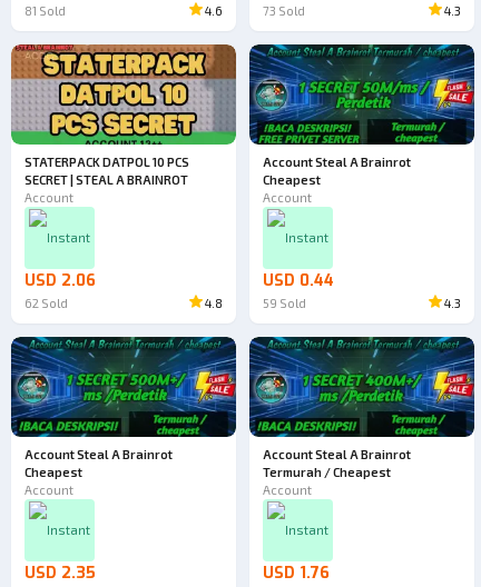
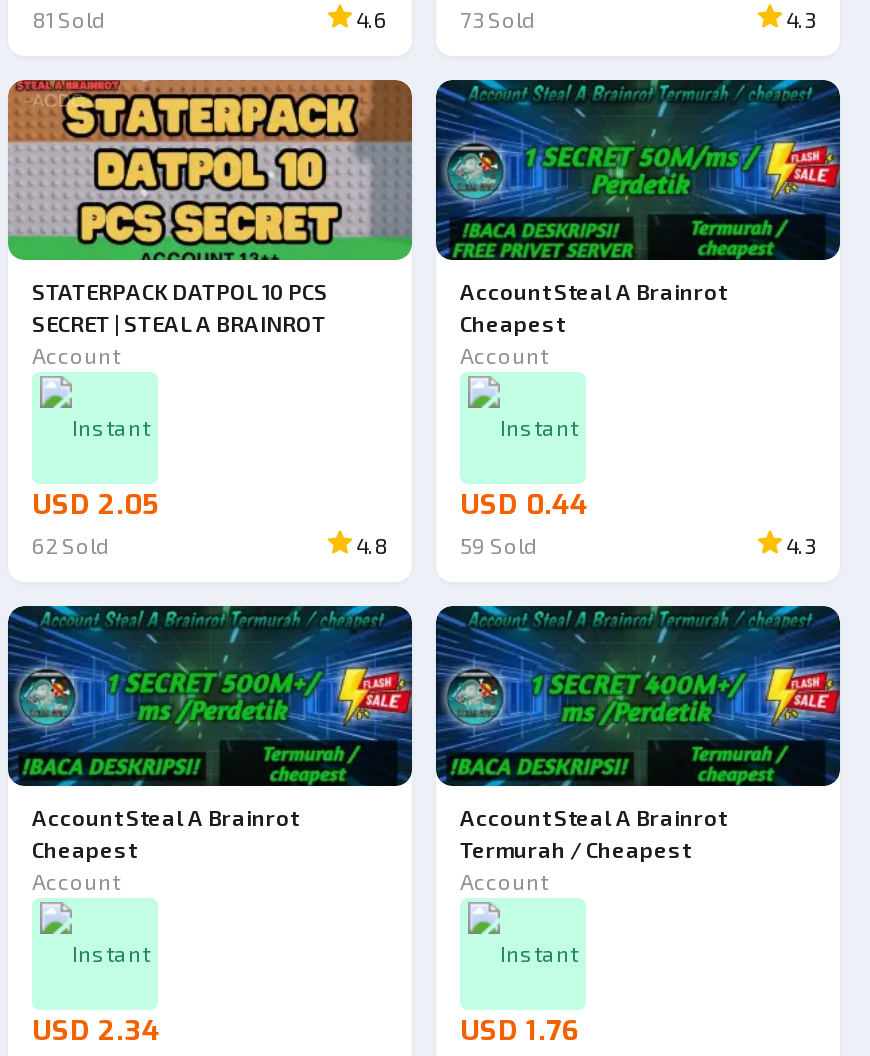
- USD 2.06
+ USD 2.05

- USD 2.35
+ USD 2.34
